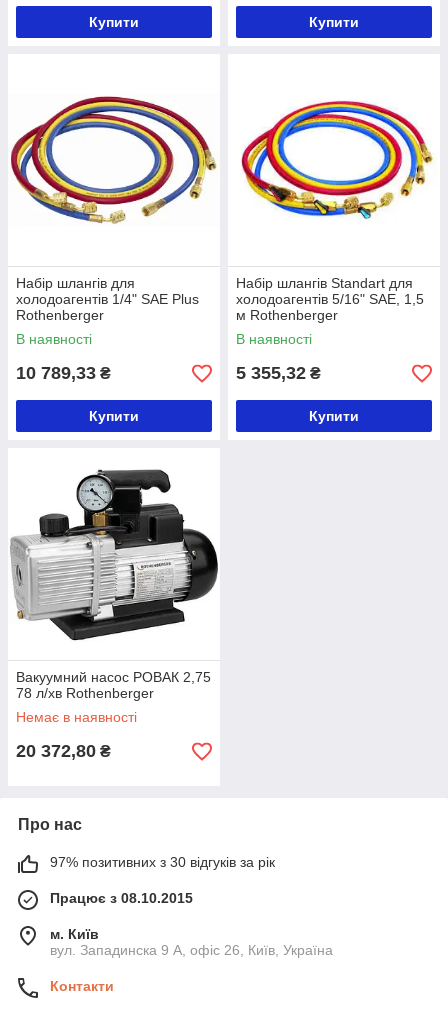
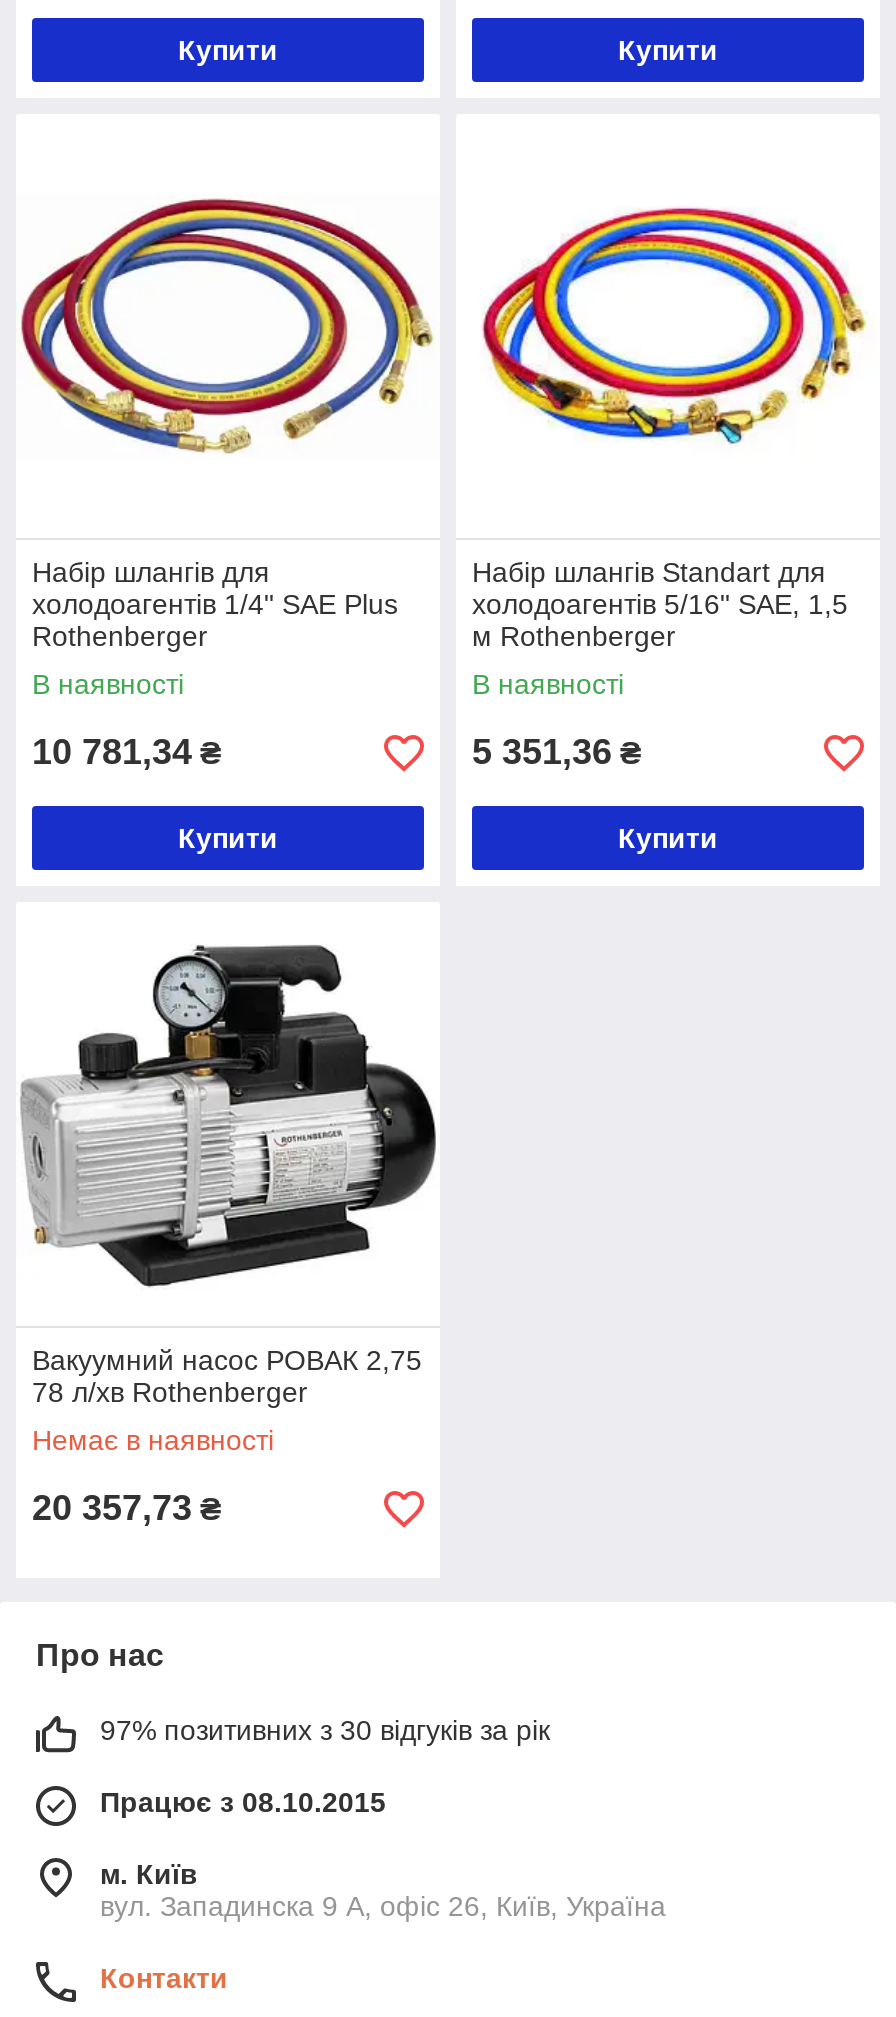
- 10 789,33 ₴
+ 10 781,34 ₴

- 5 355,32 ₴
+ 5 351,36 ₴

- 20 372,80 ₴
+ 20 357,73 ₴
